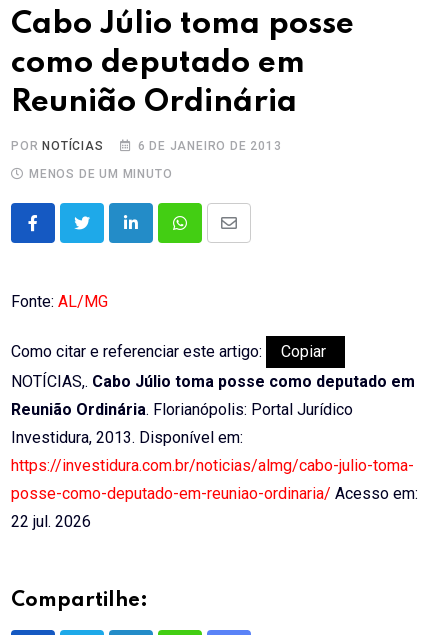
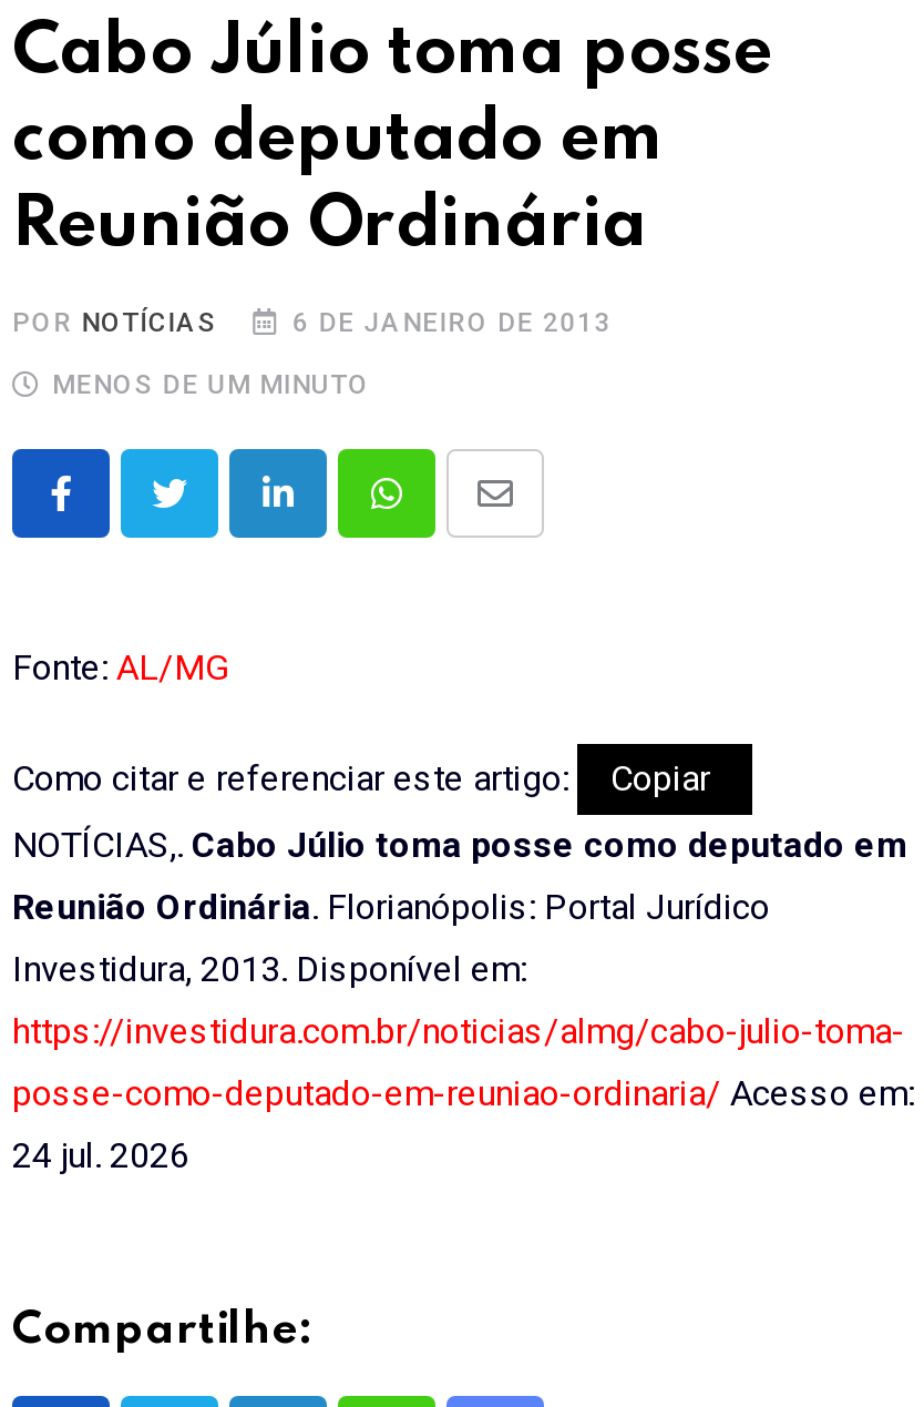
- 22 jul. 2026
+ 24 jul. 2026
